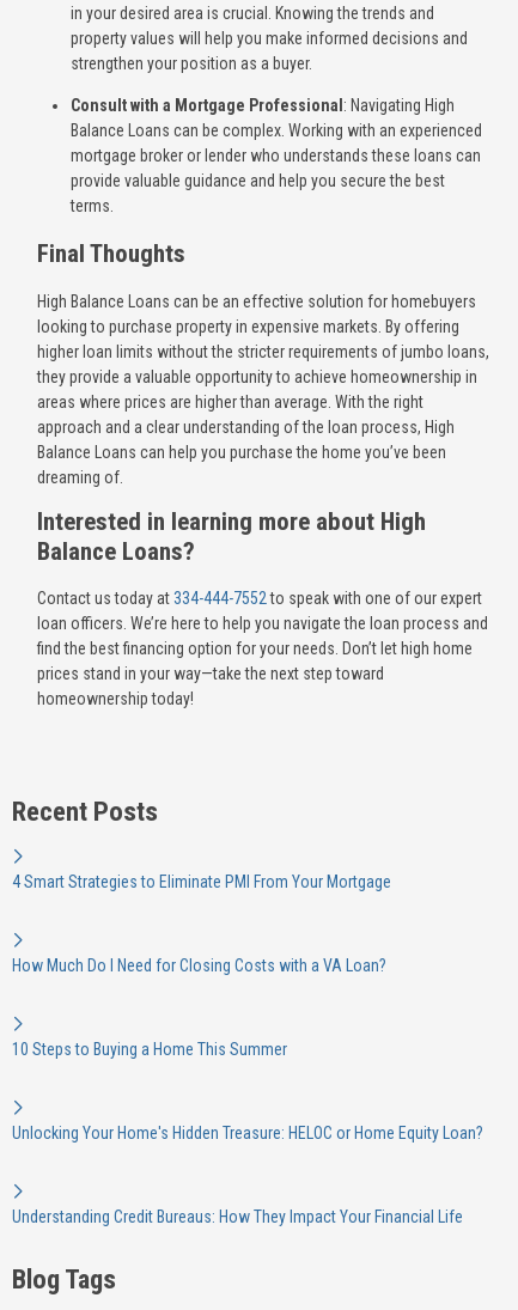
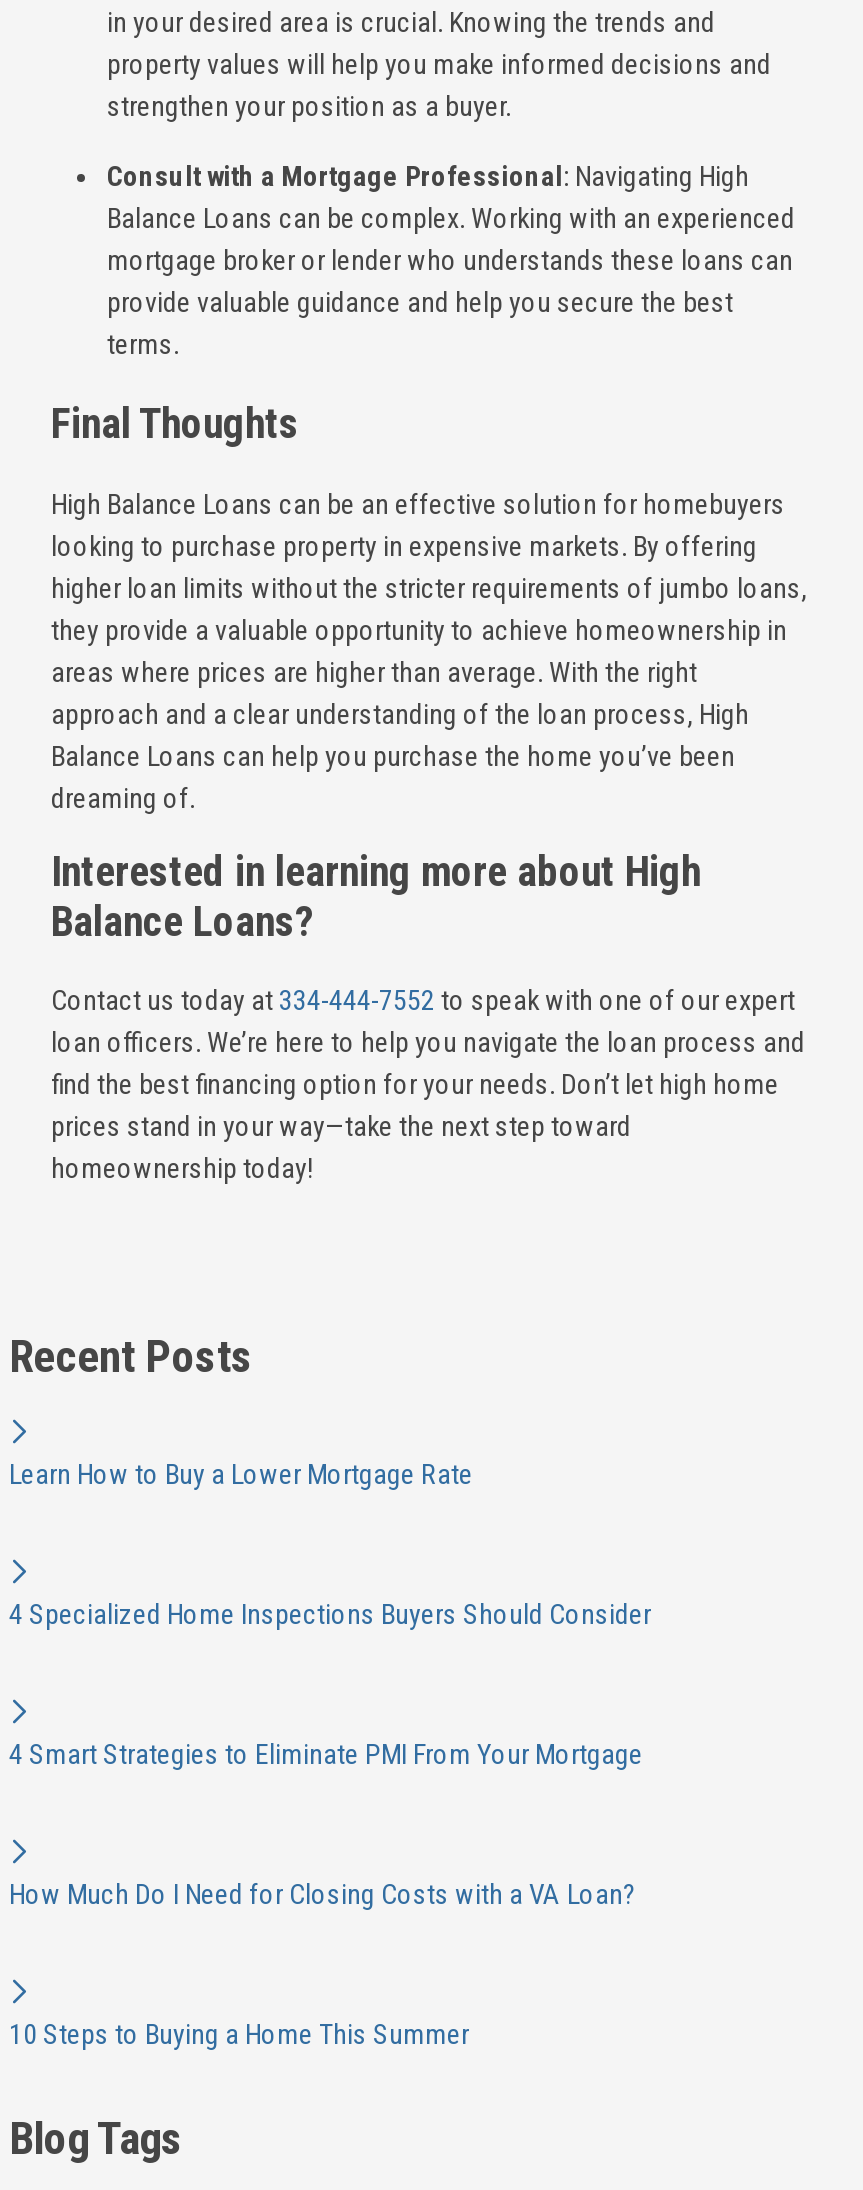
+ Learn How to Buy a Lower Mortgage Rate

+ 4 Specialized Home Inspections Buyers Should Consider

moved down: 4 Smart Strategies to Eliminate PMI From Your Mortgage | How Much Do I Need for Closing Costs with a VA Loan? | 10 Steps to Buying a Home This Summer

- Unlocking Your Home's Hidden Treasure: HELOC or Home Equity Loan?

- Understanding Credit Bureaus: How They Impact Your Financial Life
